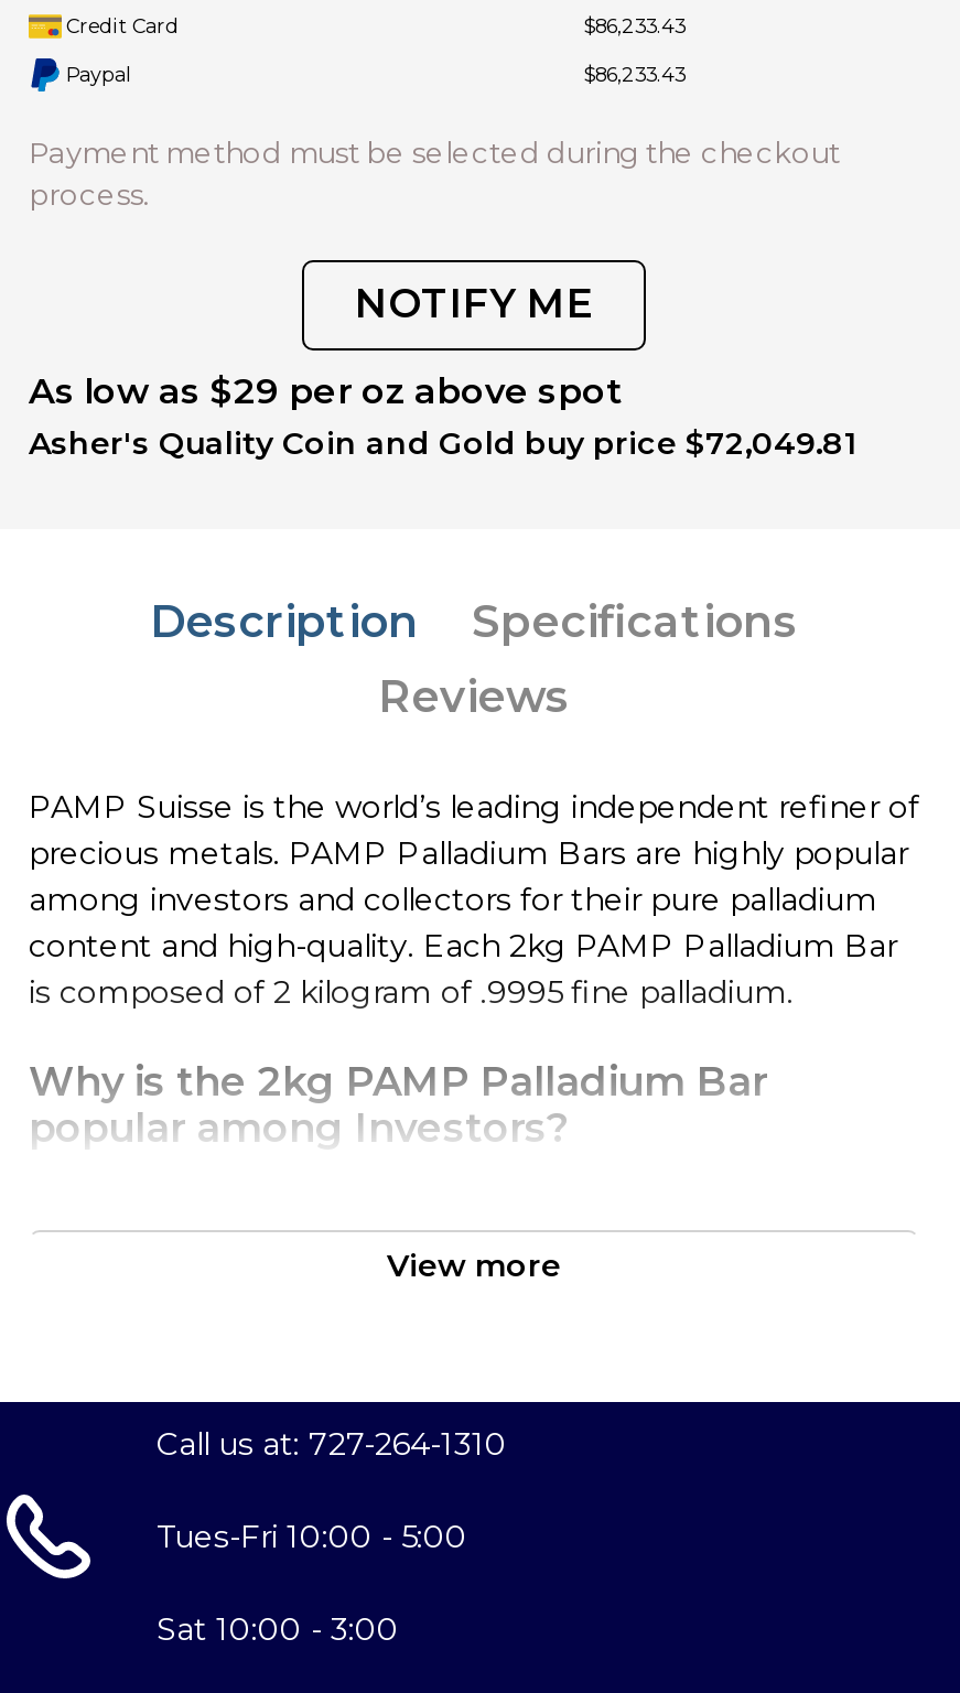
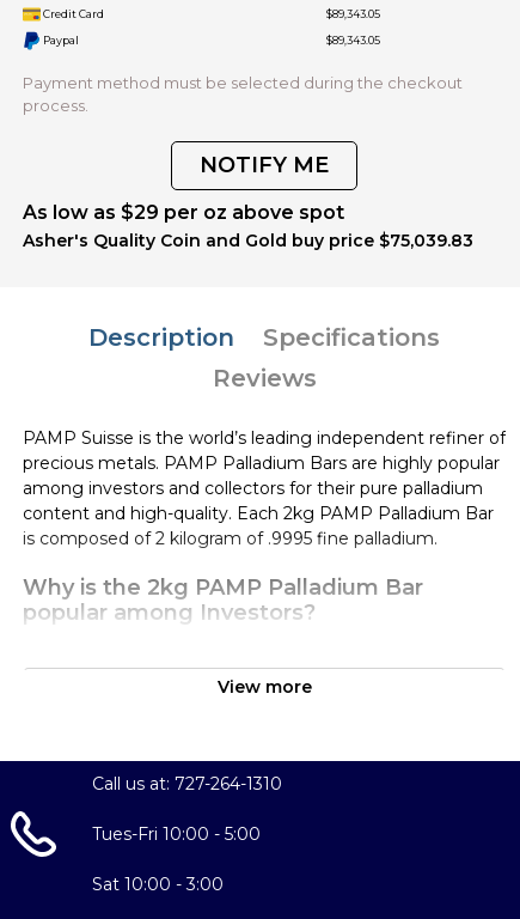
- $86,233.43
+ $89,343.05

- $86,233.43
+ $89,343.05

- Asher's Quality Coin and Gold buy price $72,049.81
+ Asher's Quality Coin and Gold buy price $75,039.83
